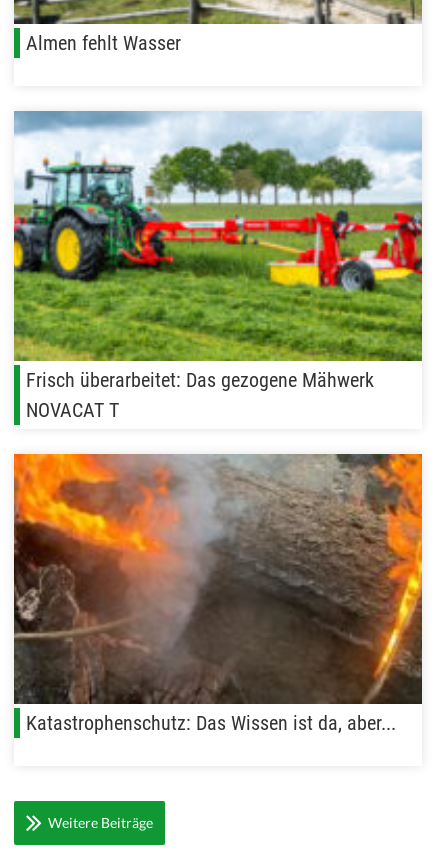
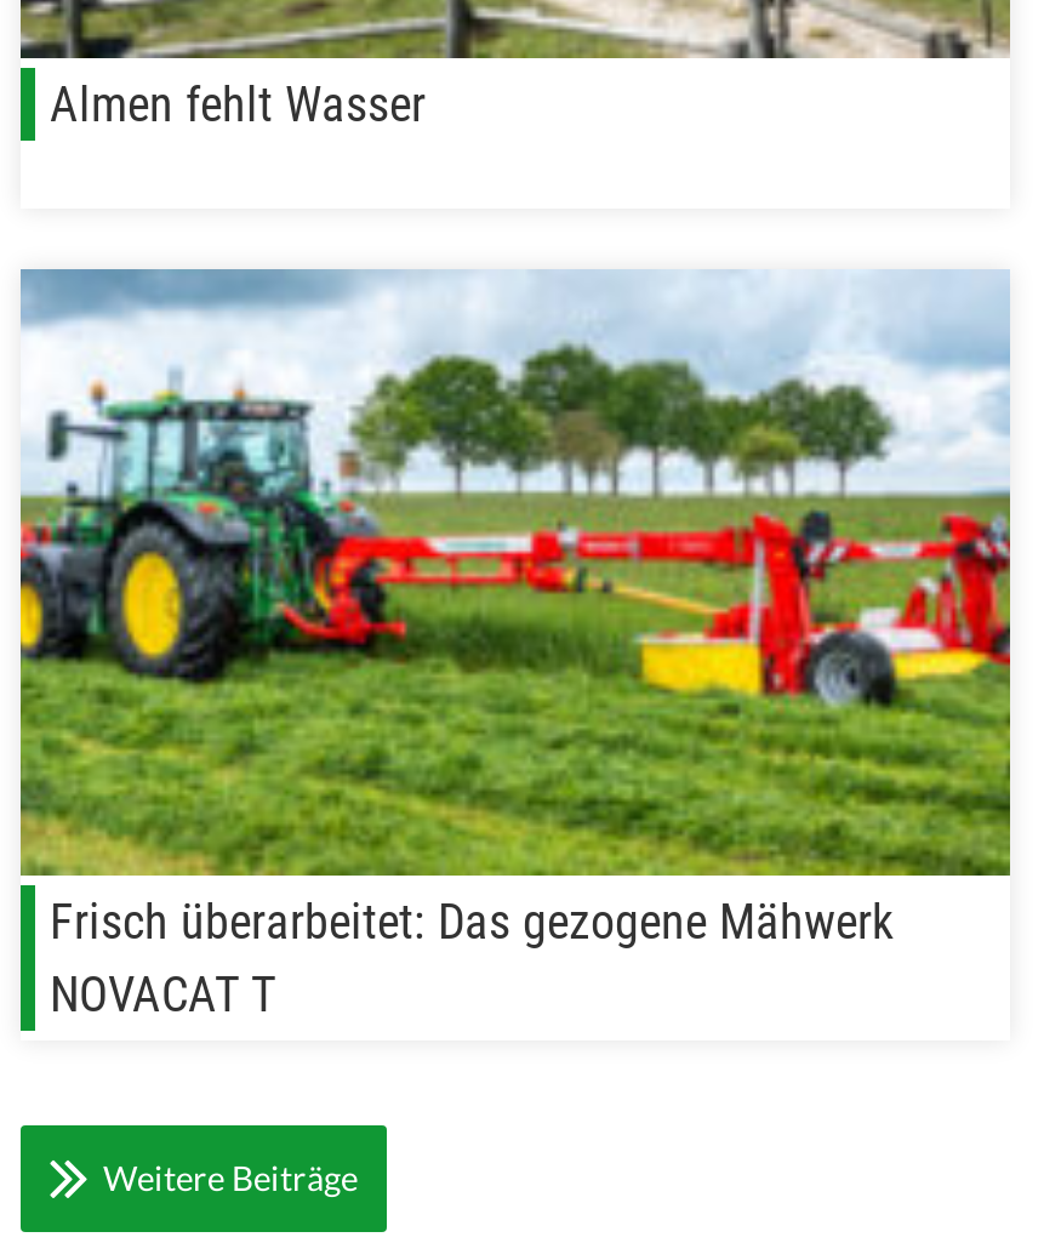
- [image]
- Katastrophenschutz: Das Wissen ist da, aber...
